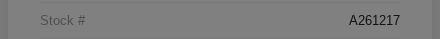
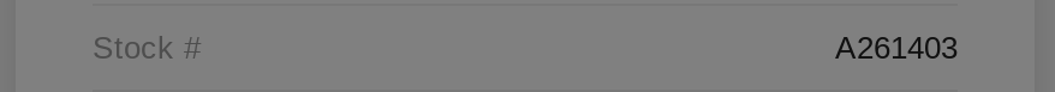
- A261217
+ A261403
